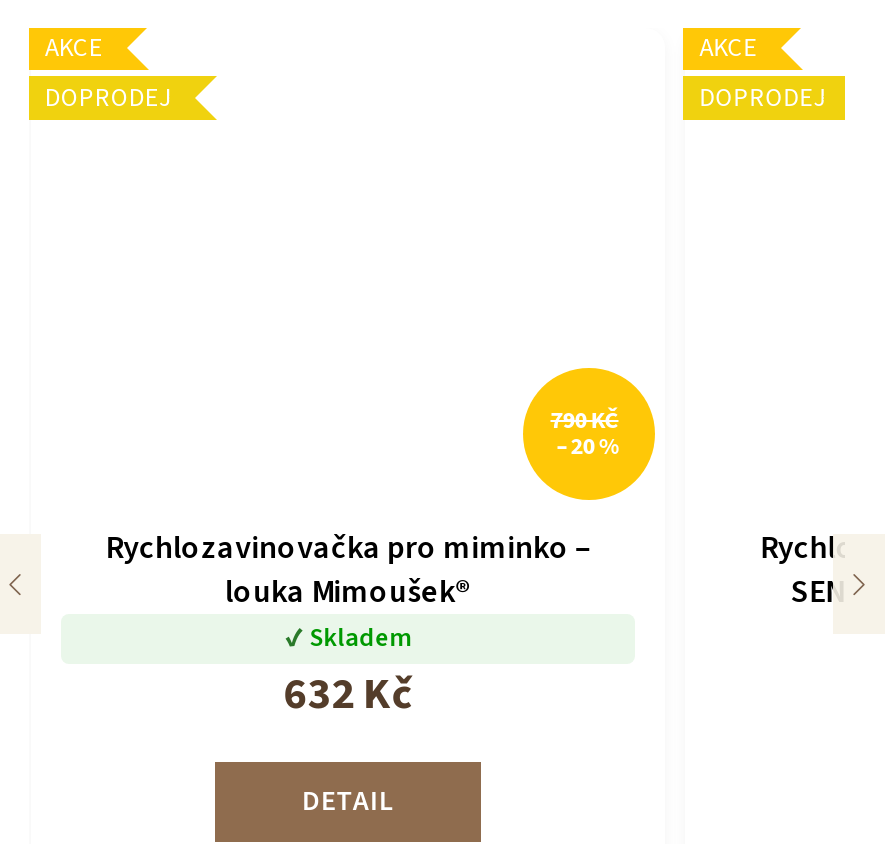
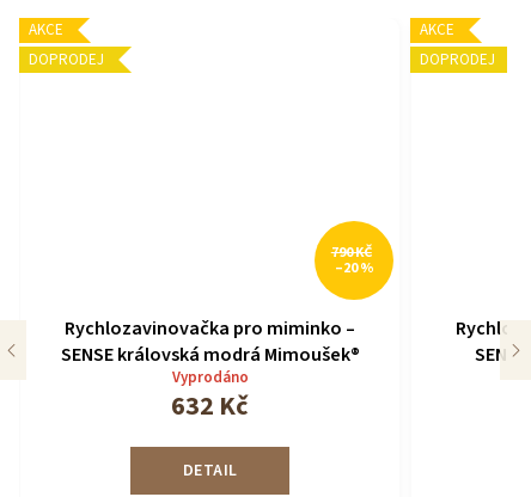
- louka Mimoušek®
- Skladem
+ SENSE královská modrá Mimoušek®
+ Vyprodáno
